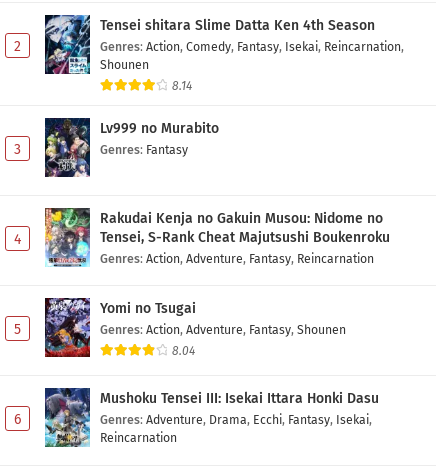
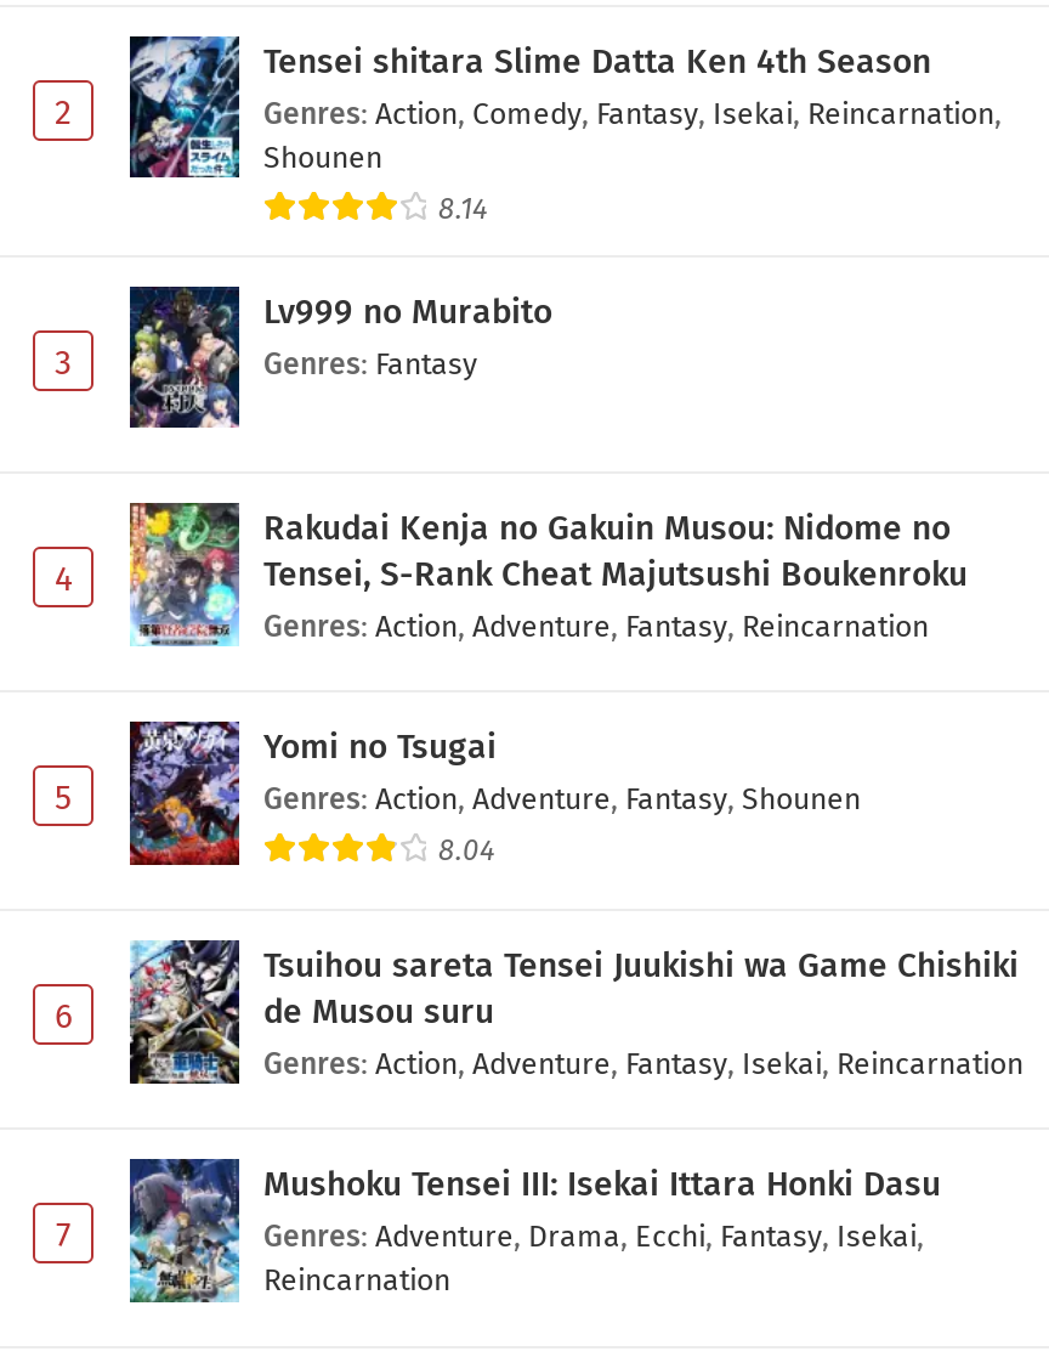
+ [image]
+ Tsuihou sareta Tensei Juukishi wa Game Chishiki
+ de Musou suru
+ Genres: Action, Adventure, Fantasy, Isekai, Reincarnation

+ 7
